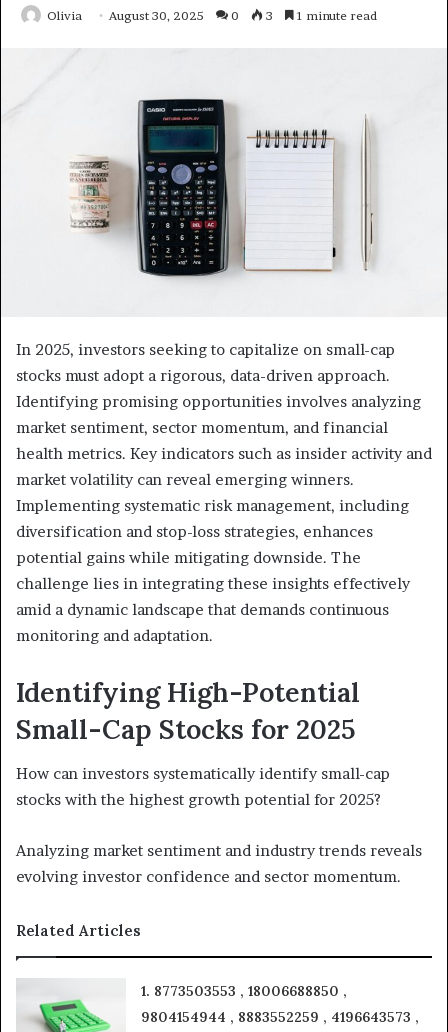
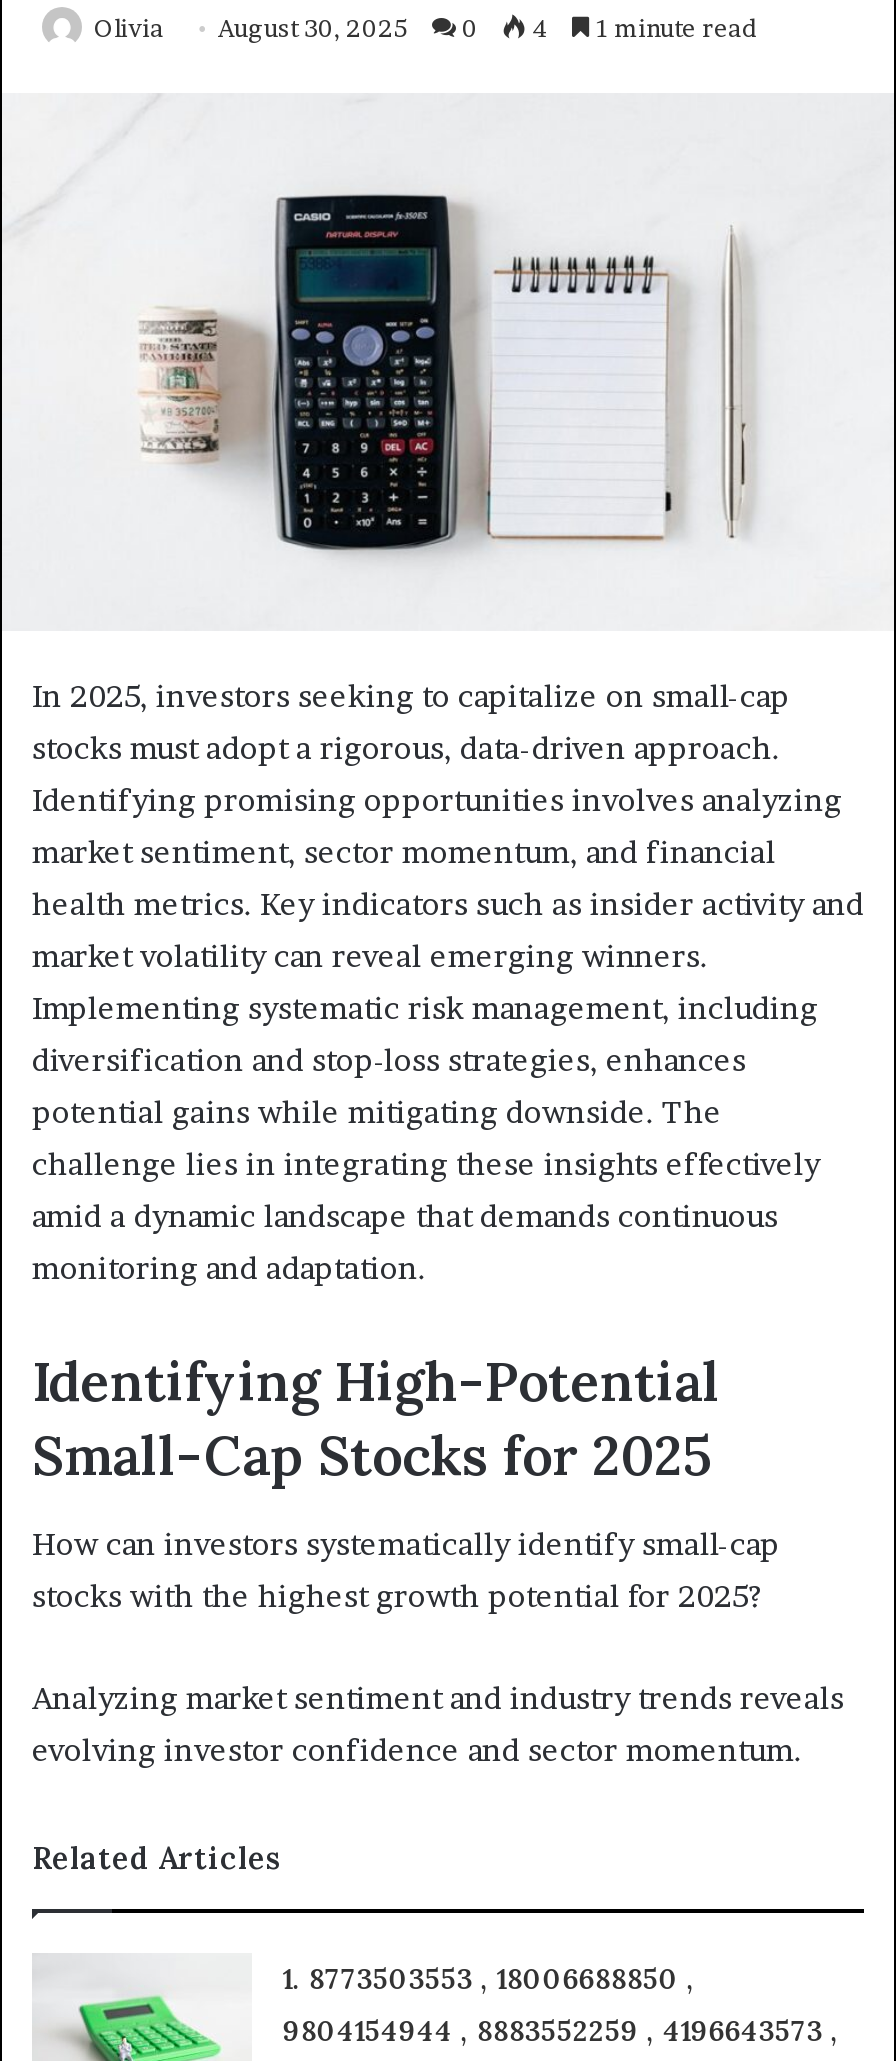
- Olivia August 30, 2025 0 3 1 minute read
+ Olivia August 30, 2025 0 4 1 minute read
